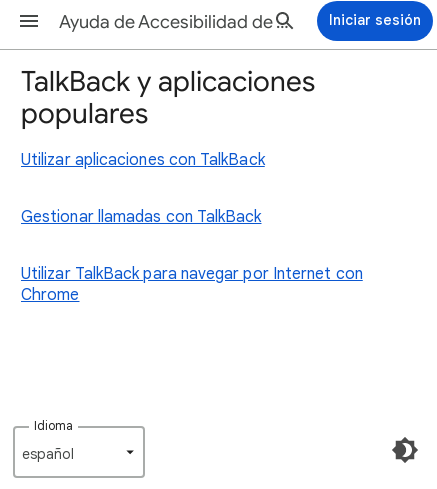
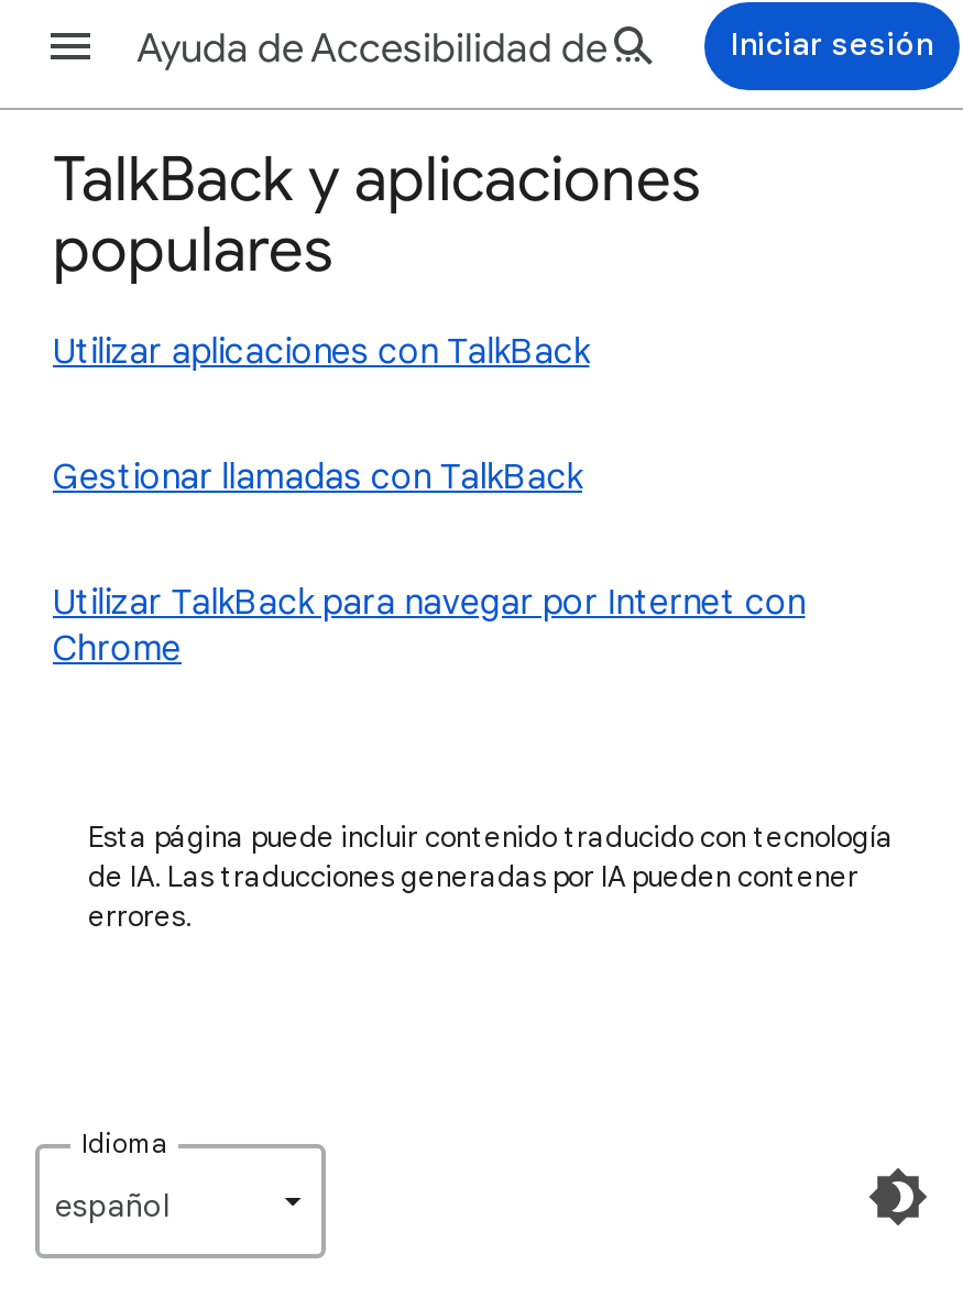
+ Esta página puede incluir contenido traducido con tecnología
+ de IA. Las traducciones generadas por IA pueden contener
+ errores.
